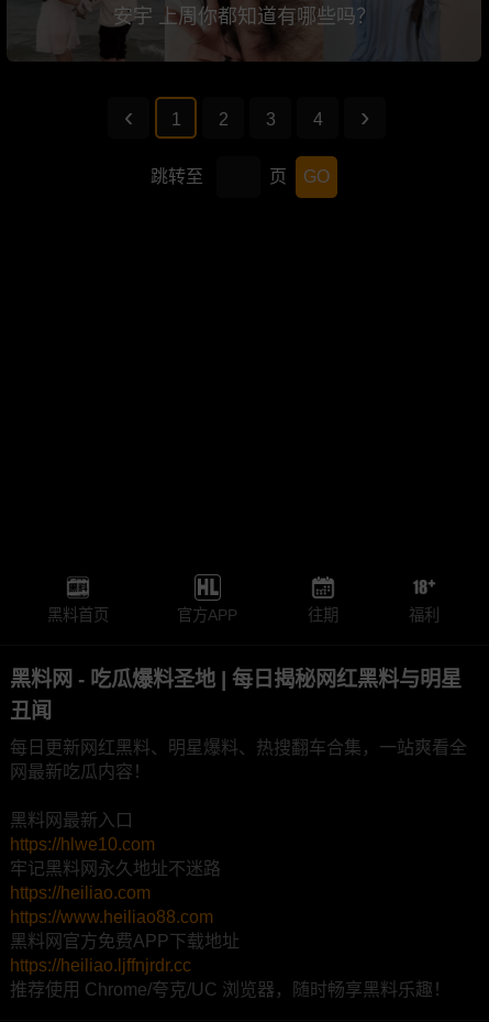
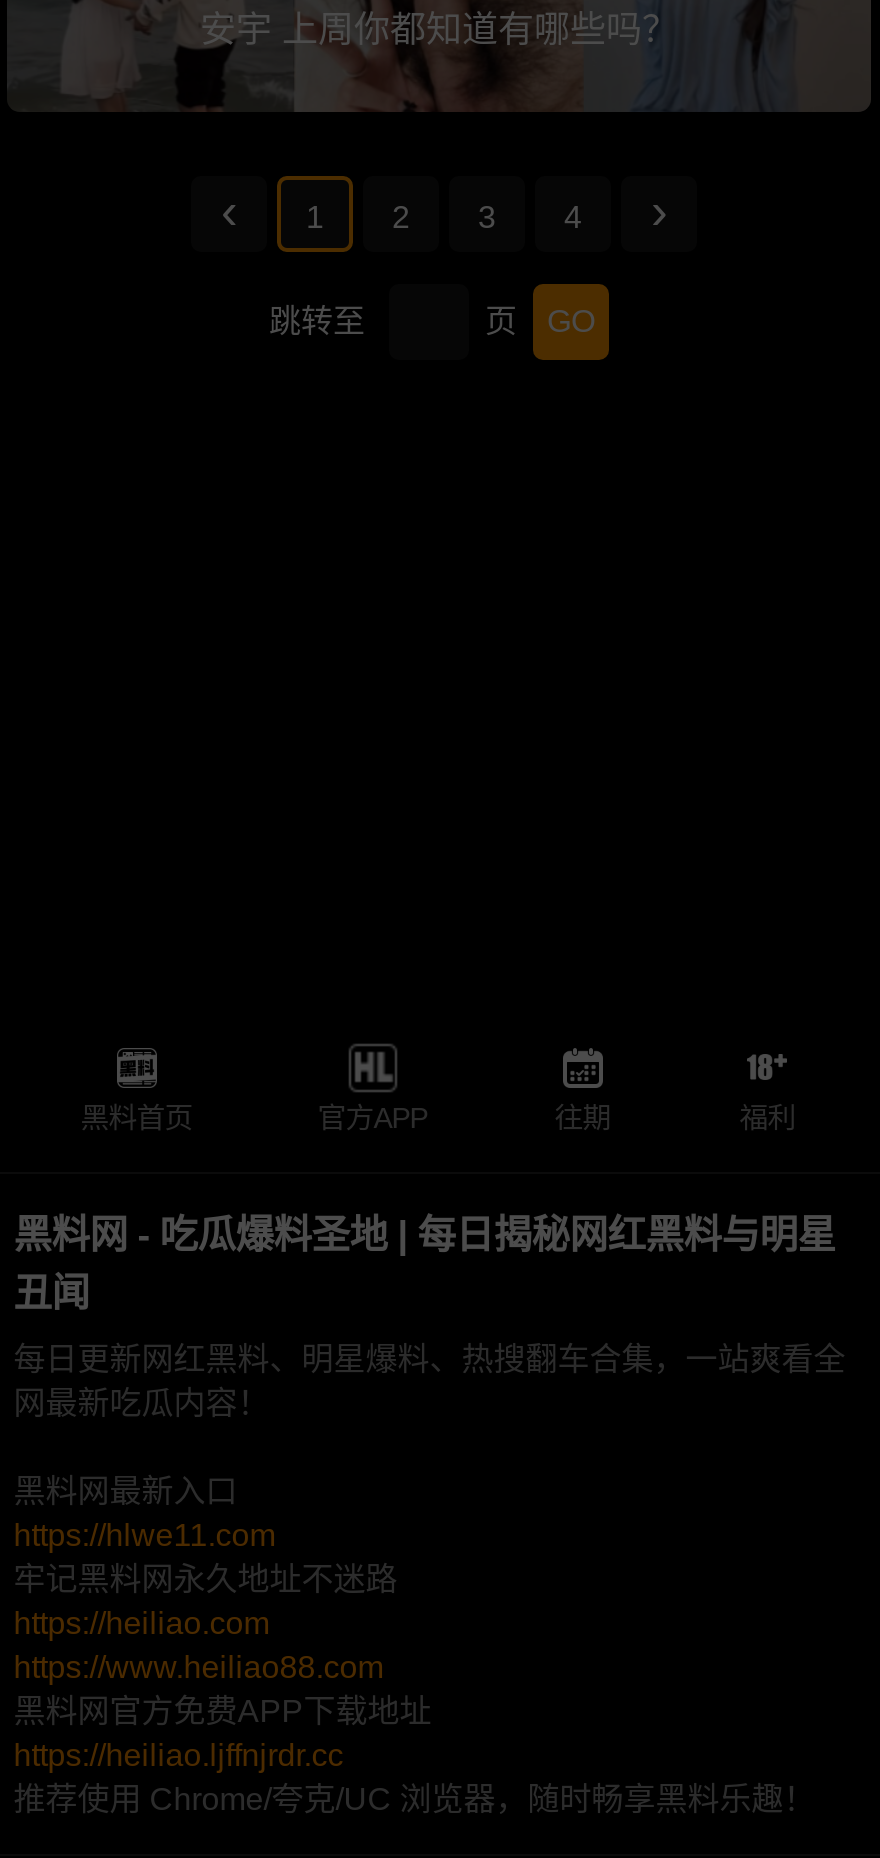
- https://hlwe10.com
+ https://hlwe11.com
